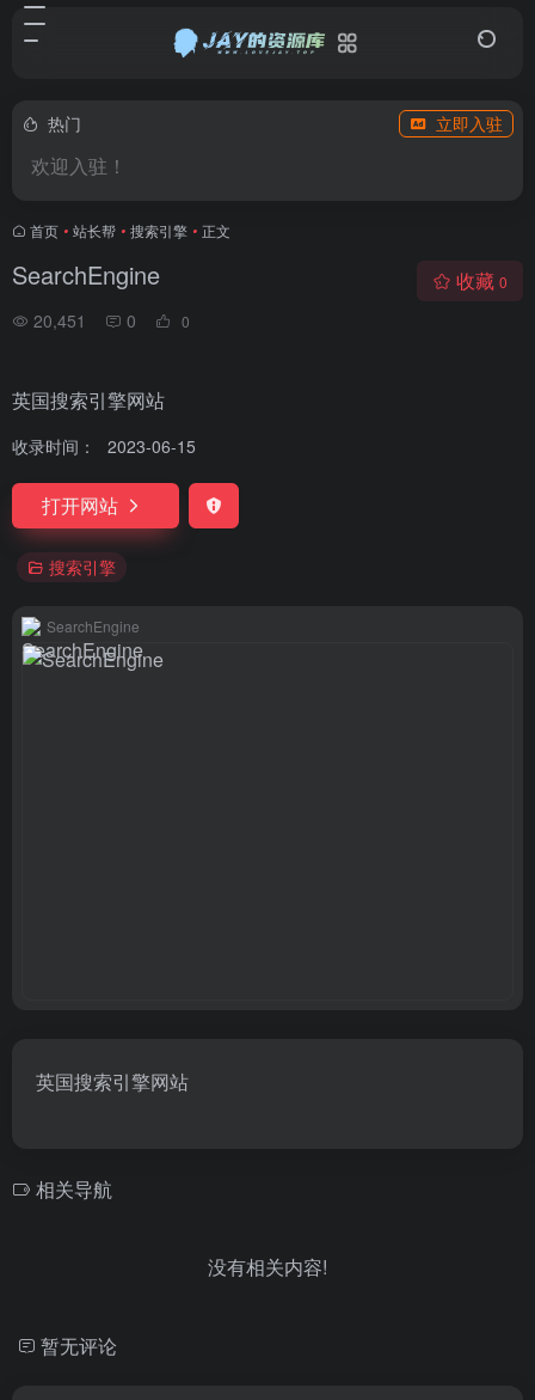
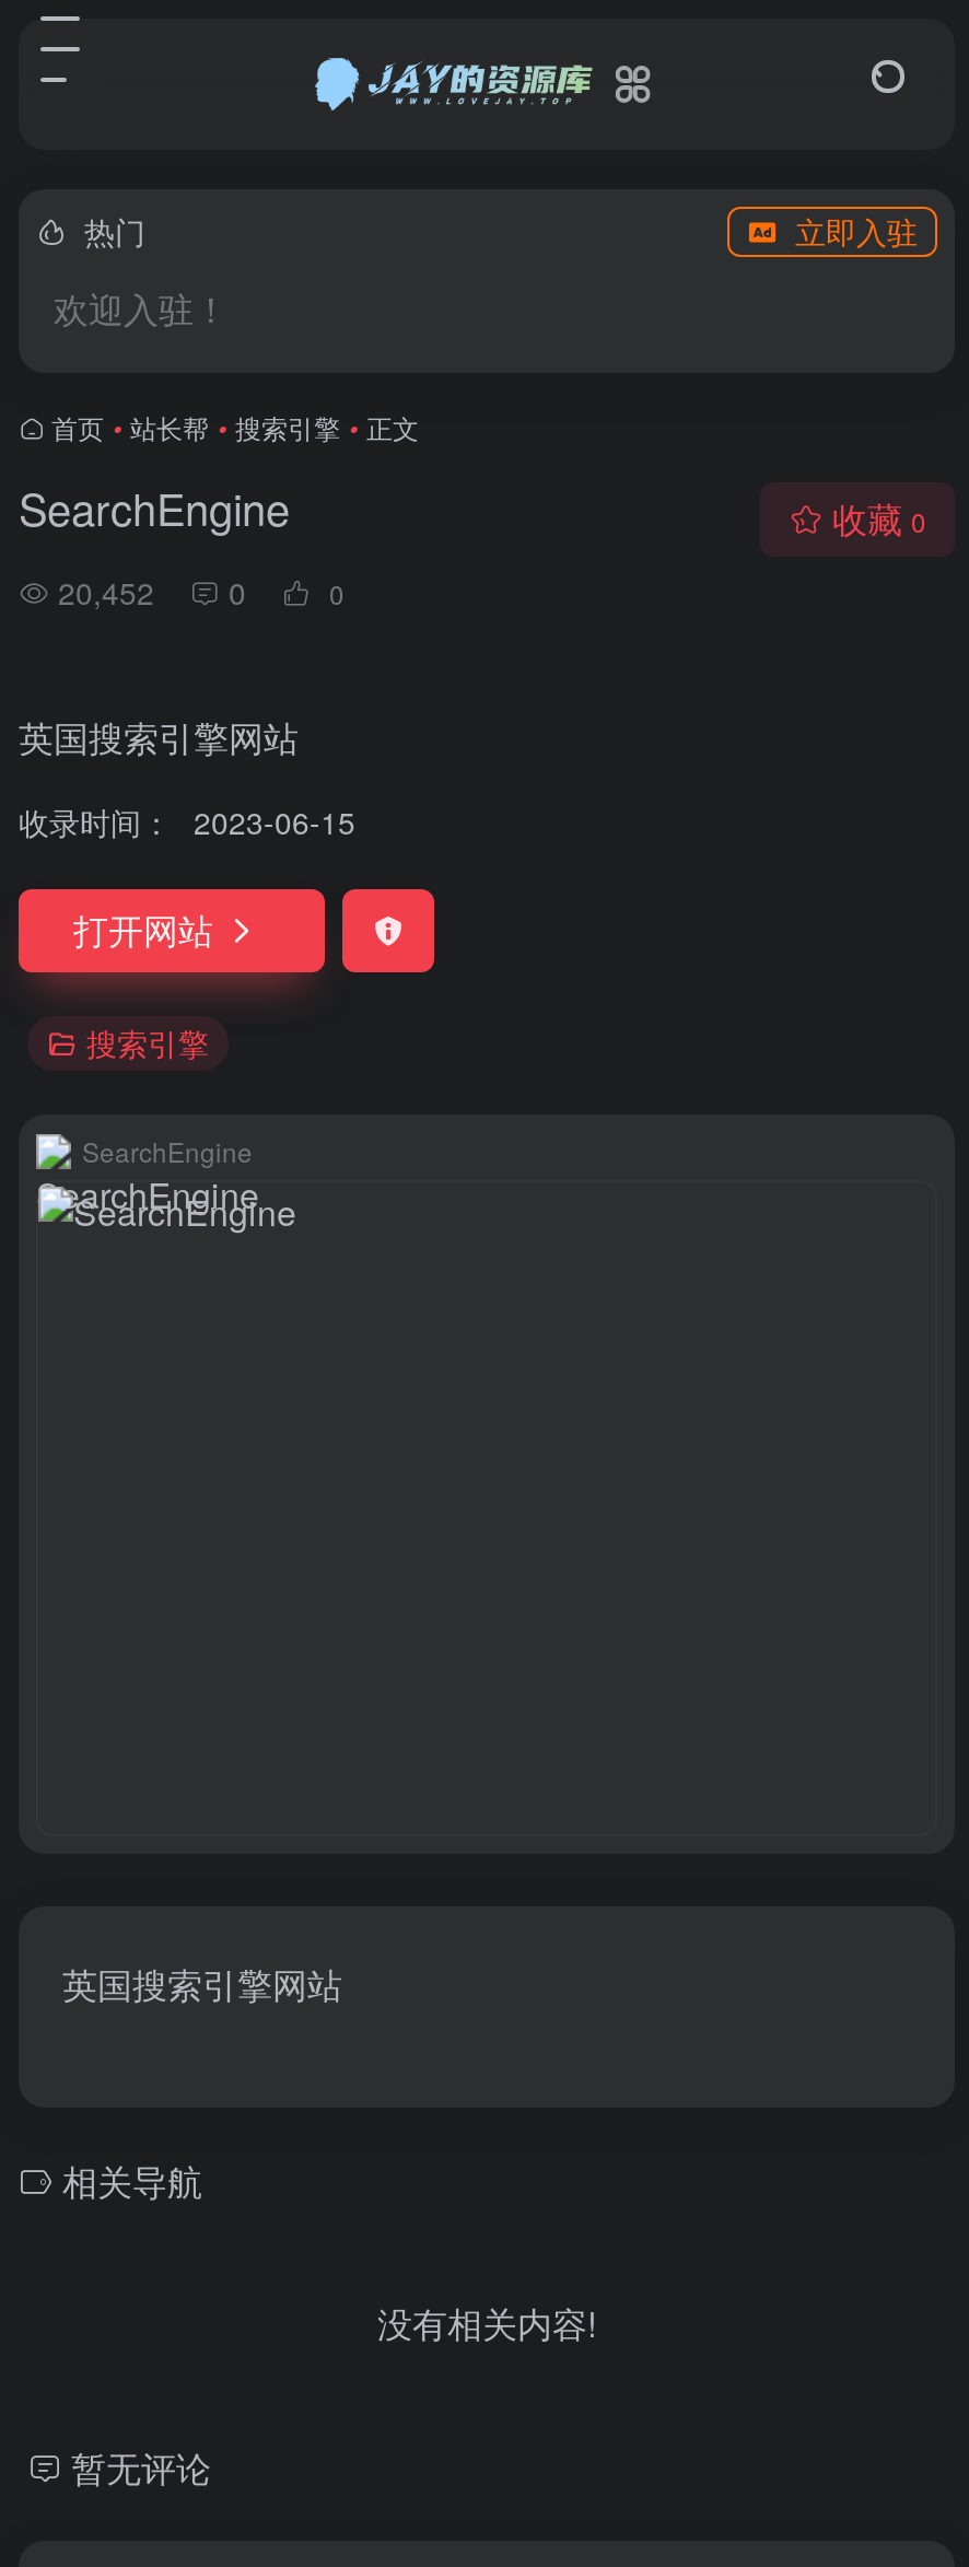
- 20,451 0
+ 20,452 0
